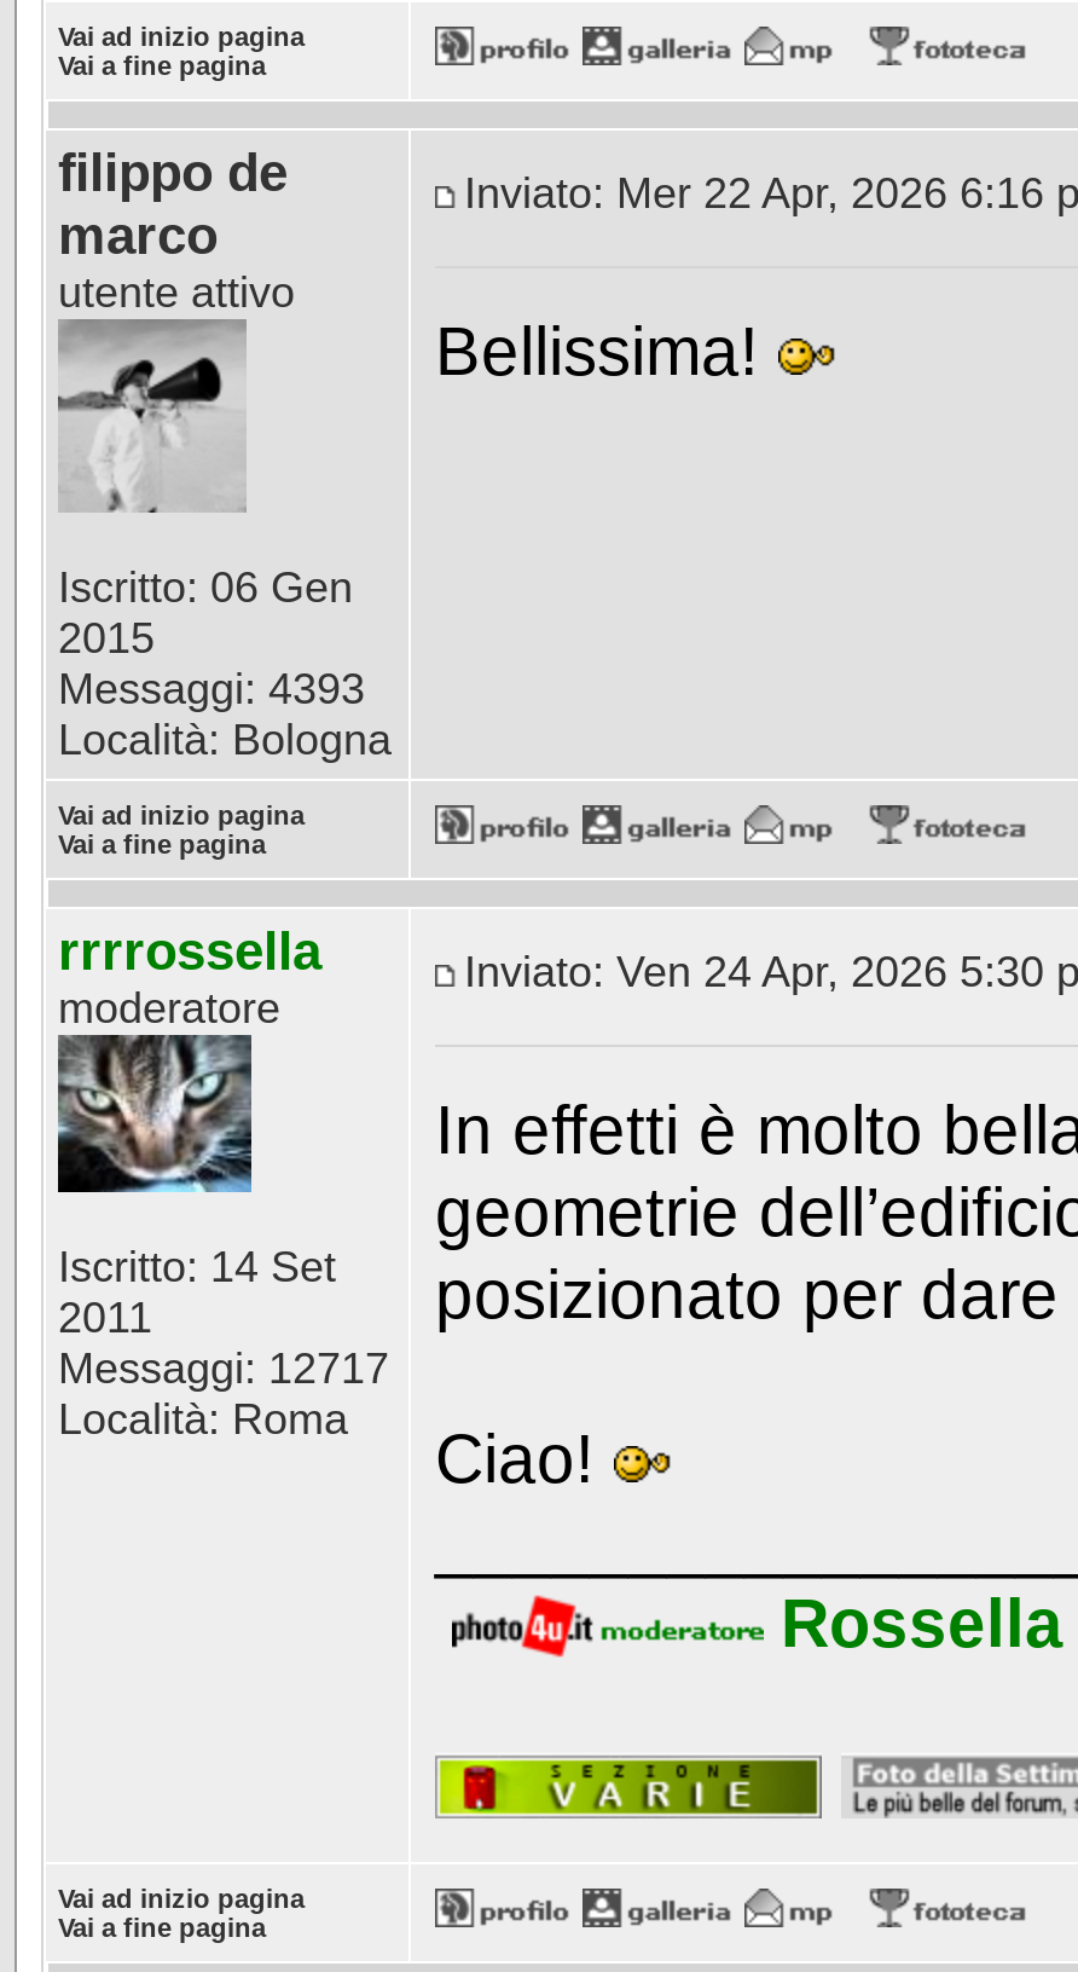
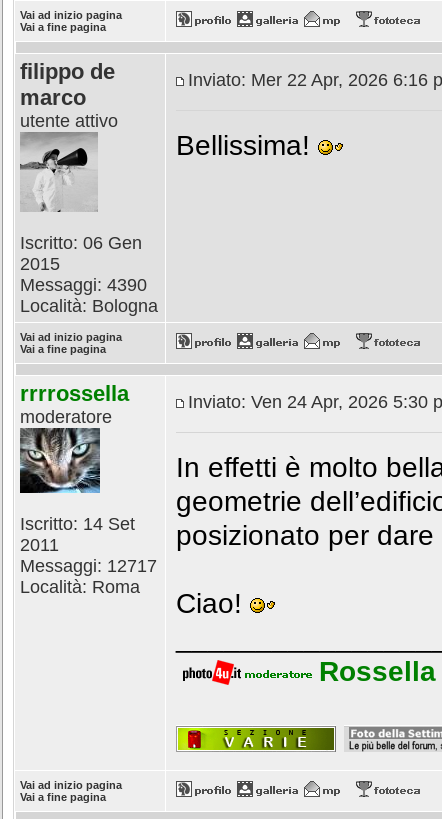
- Messaggi: 4393
+ Messaggi: 4390
